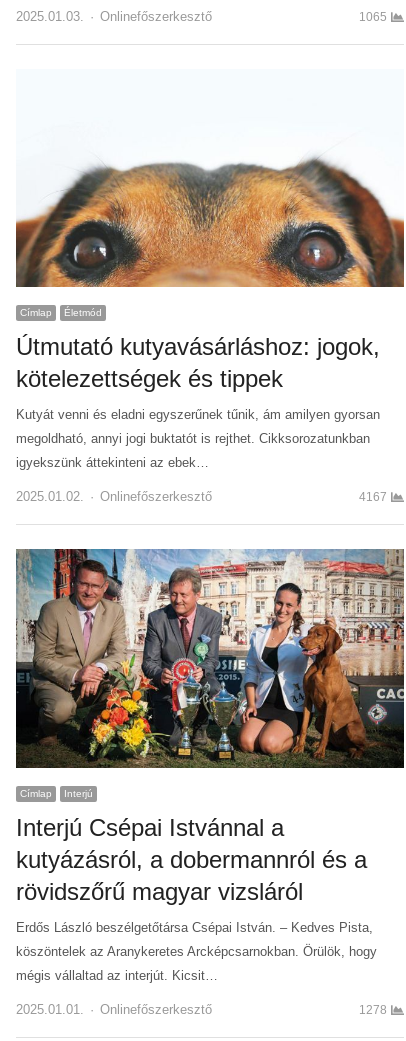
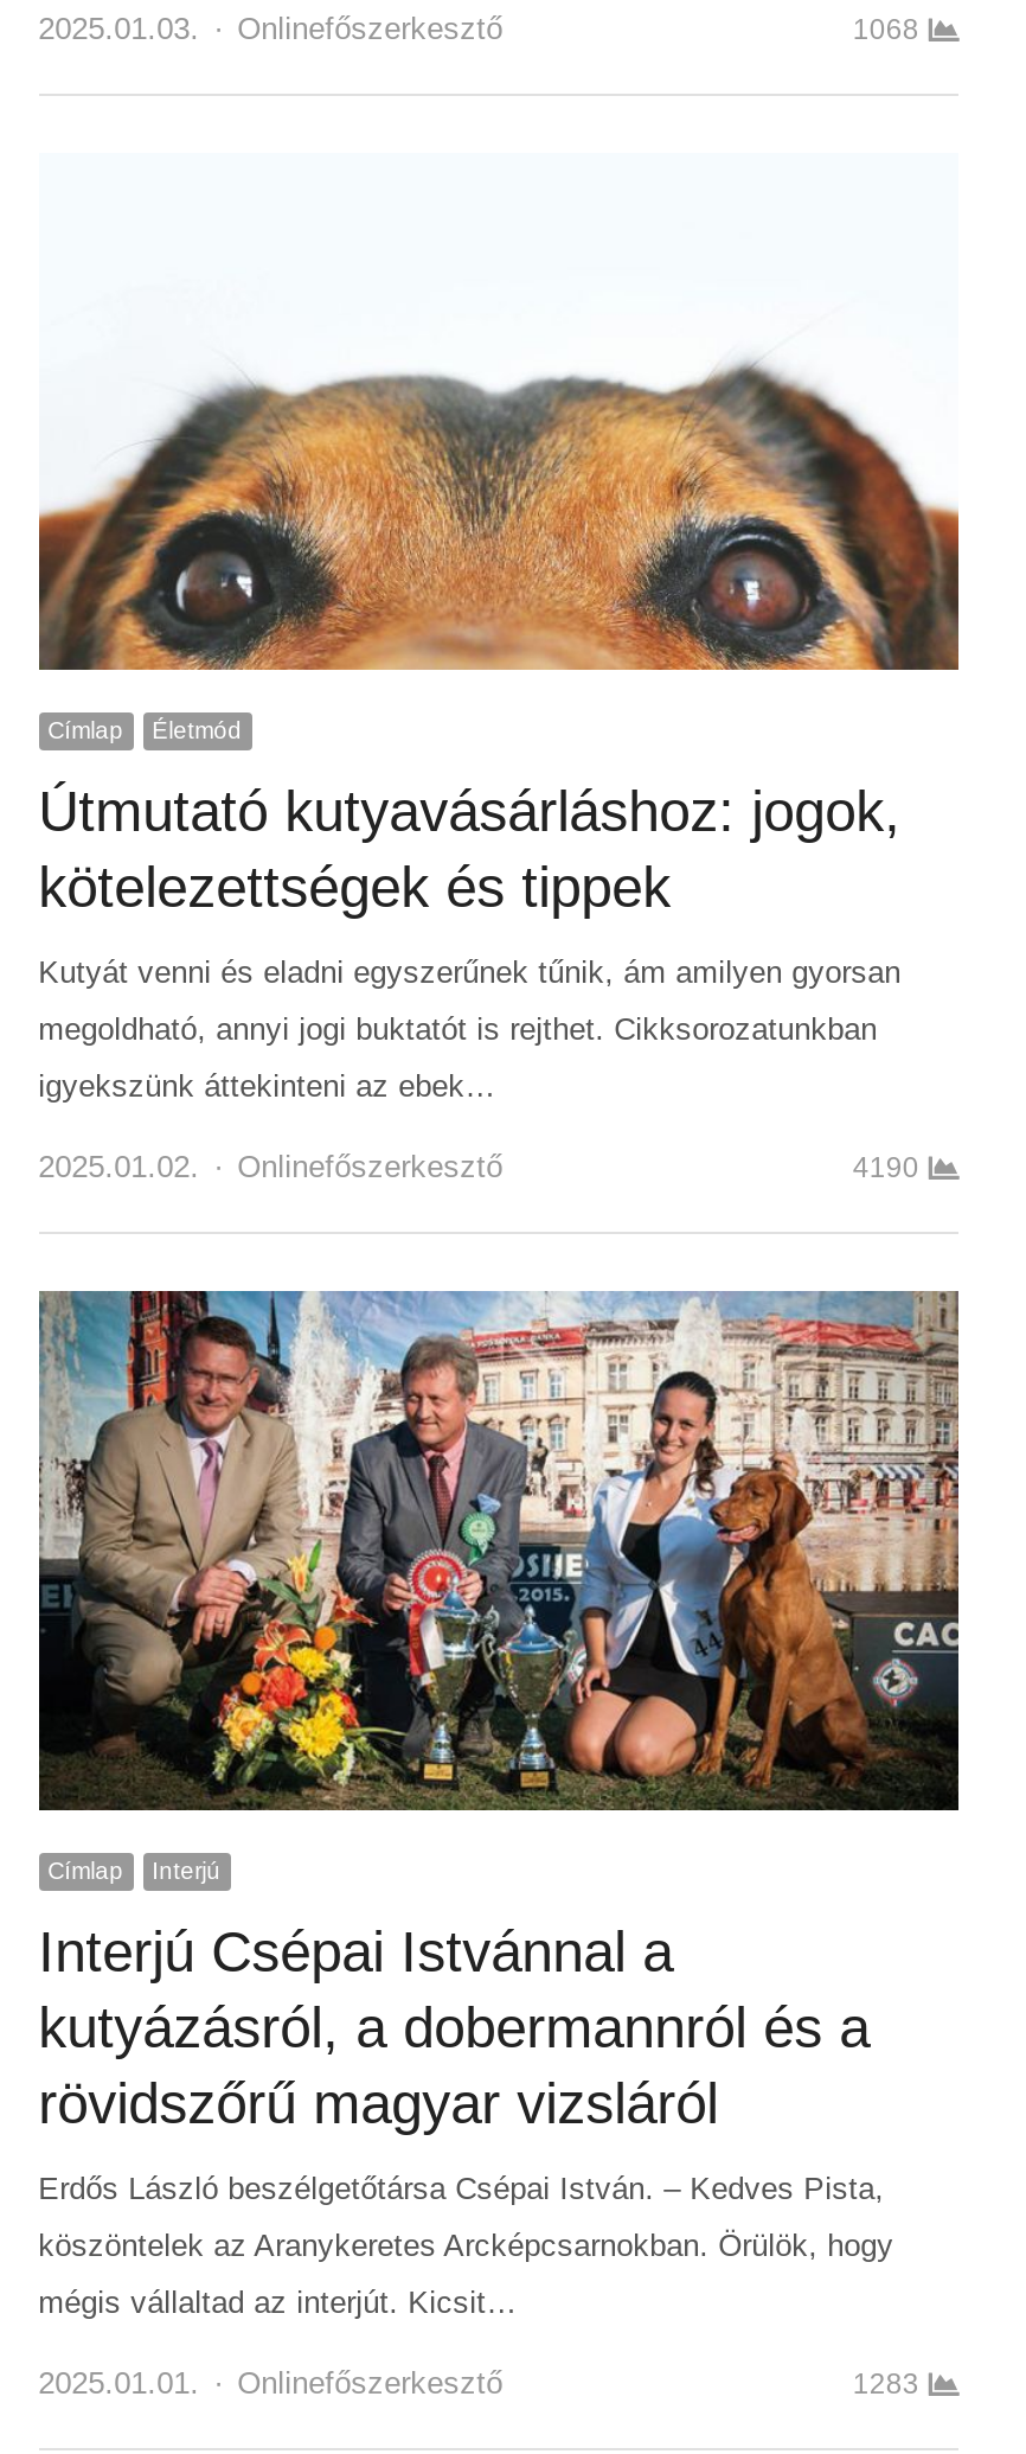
- 1065
+ 1068

- 4167
+ 4190

- 1278
+ 1283
